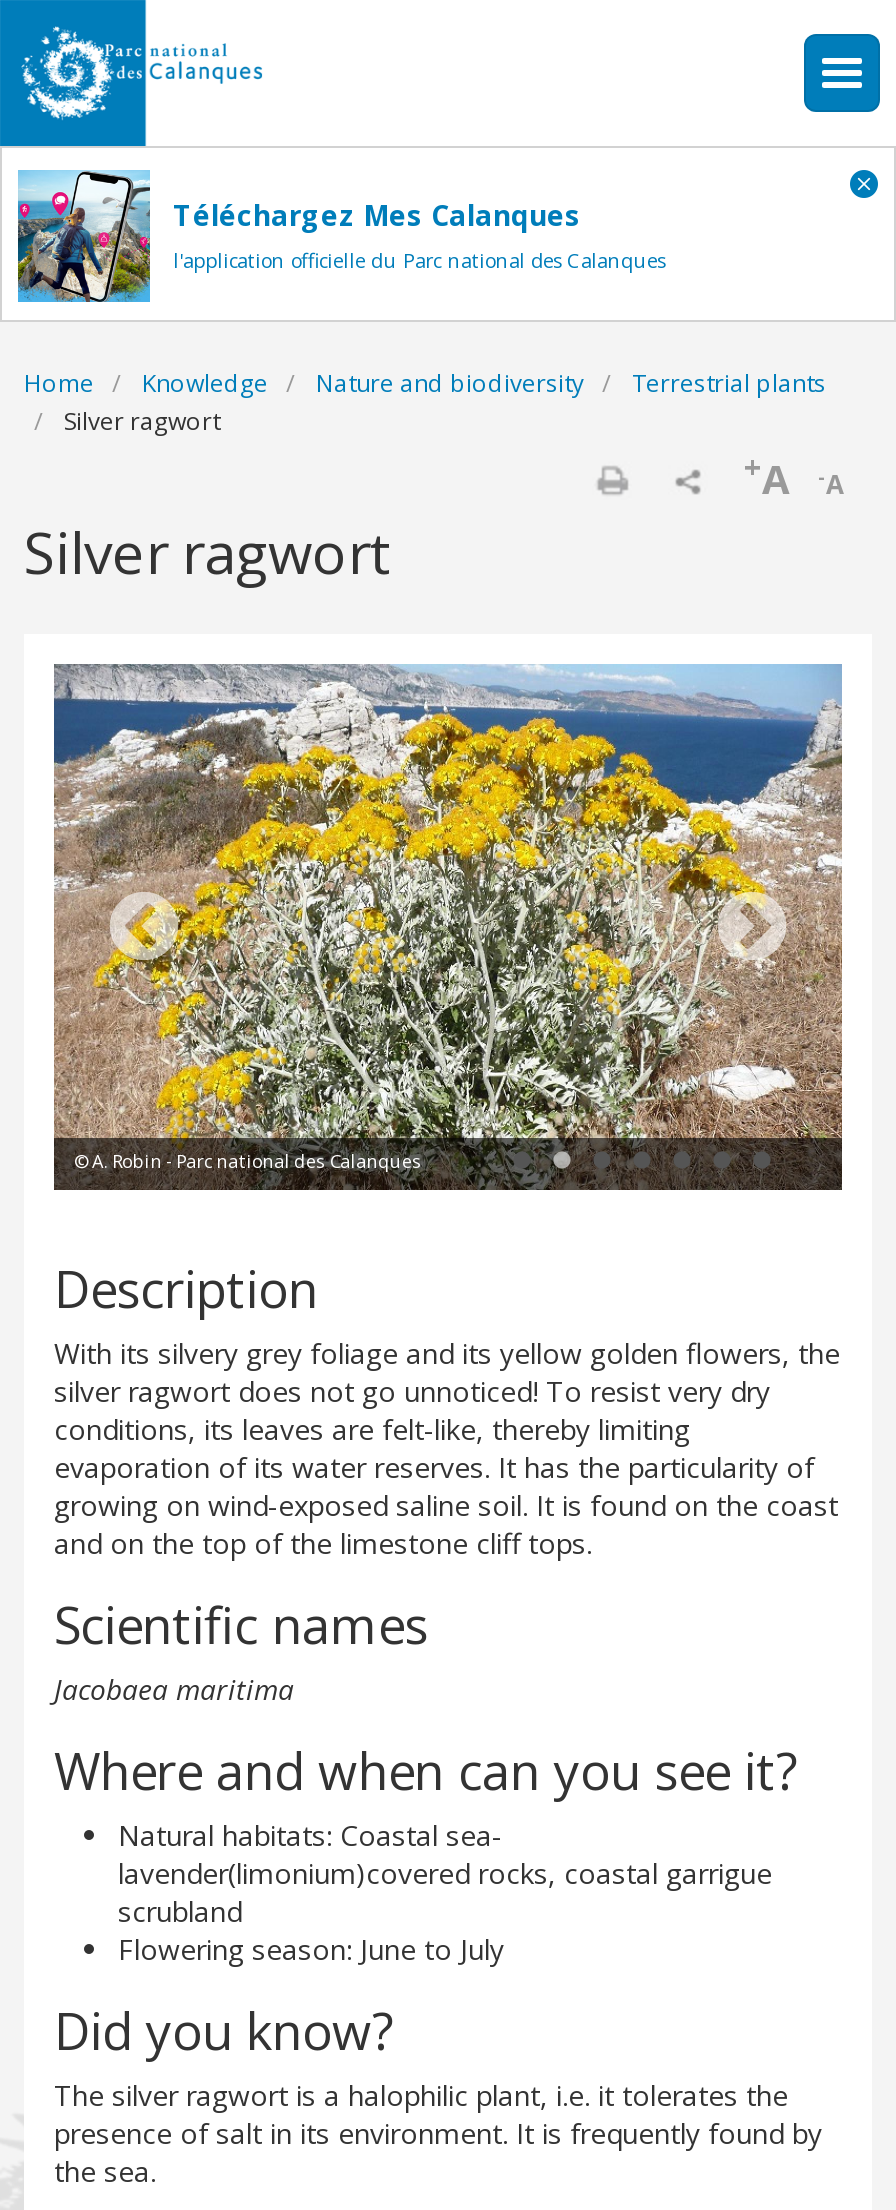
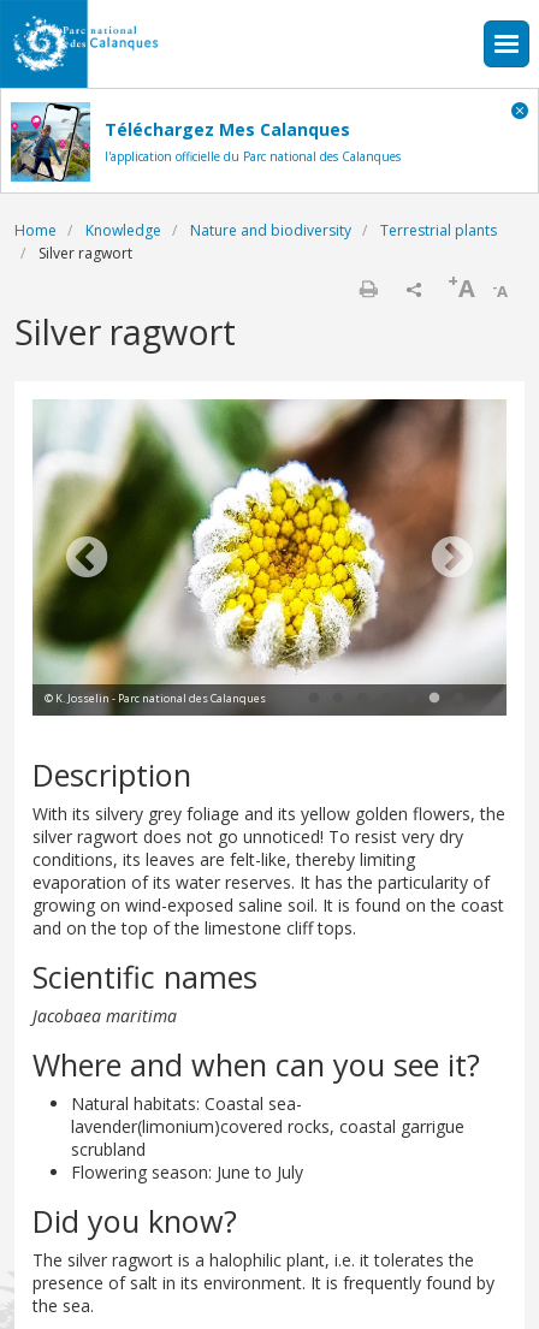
- [image]
- © A. Robin - Parc national des Calanques
+ [image]
+ © K. Josselin - Parc national des Calanques
